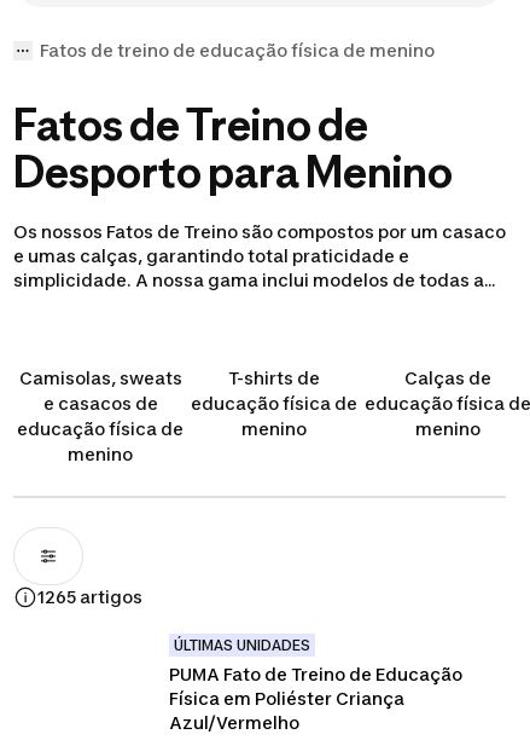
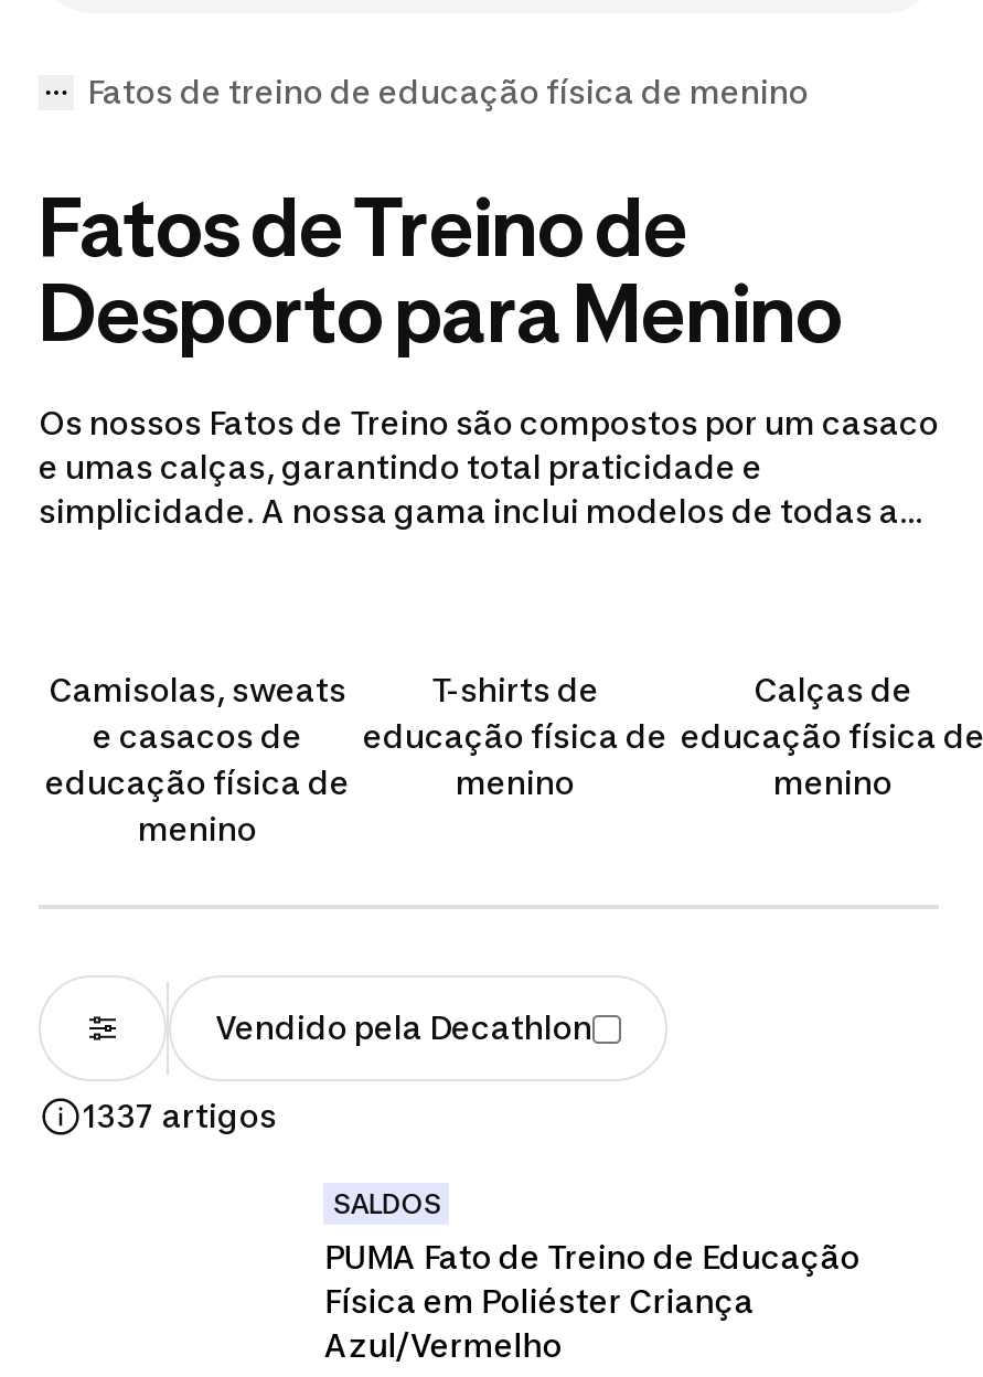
- 1265 artigos
- ÚLTIMAS UNIDADES
+ Vendido pela Decathlon
+ 1337 artigos
+ SALDOS
